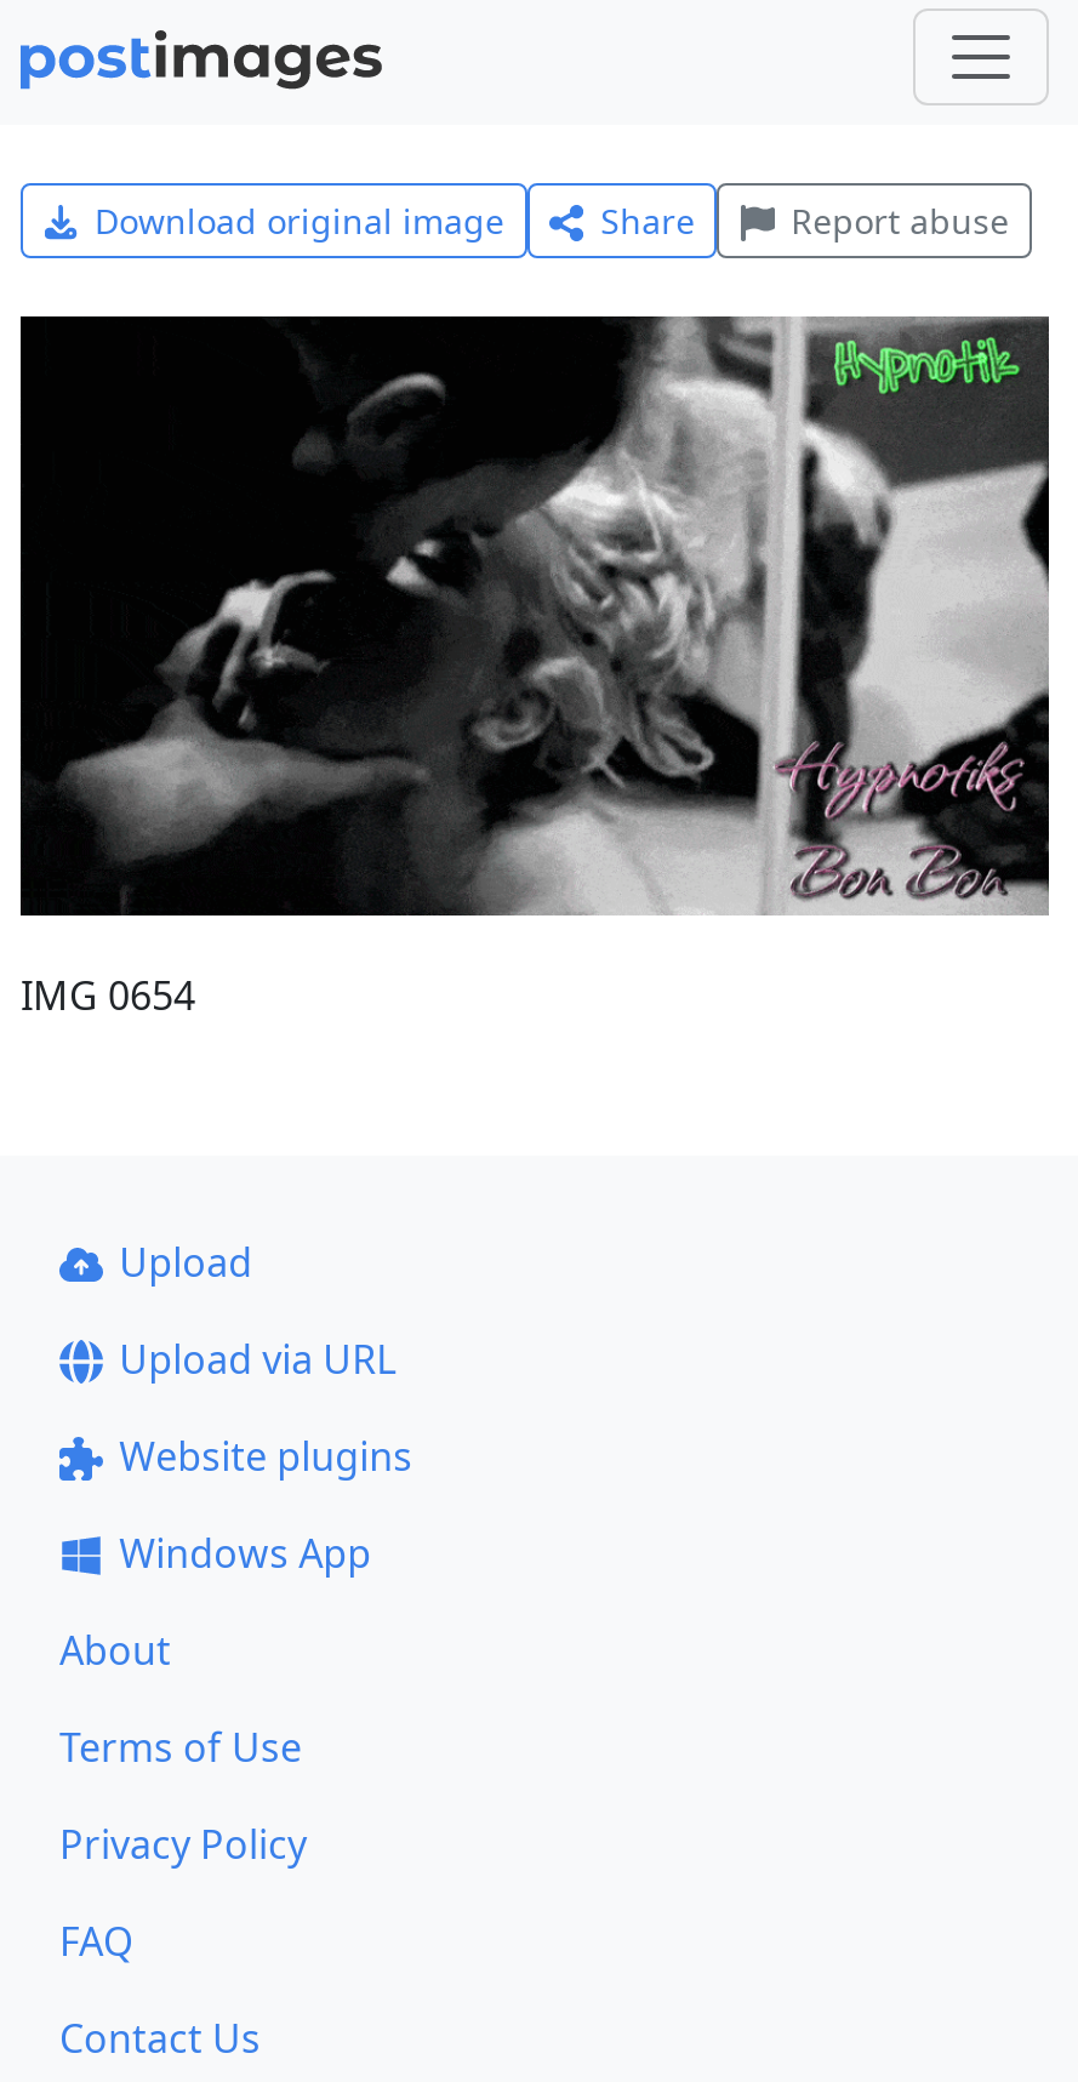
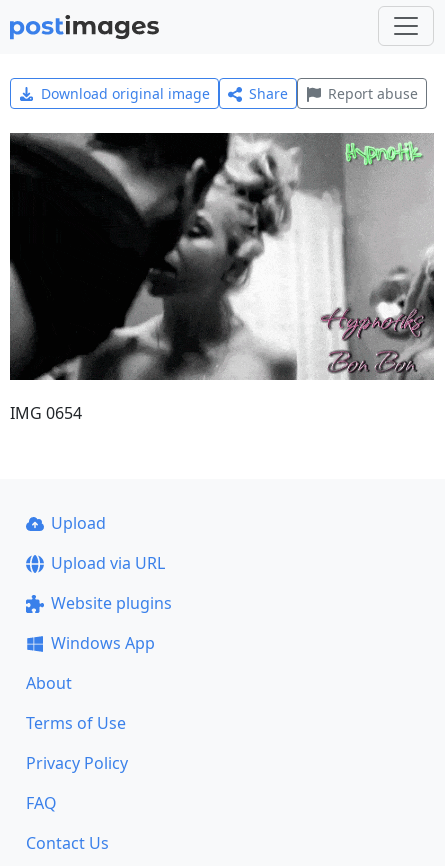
- [image]
+ [image]
